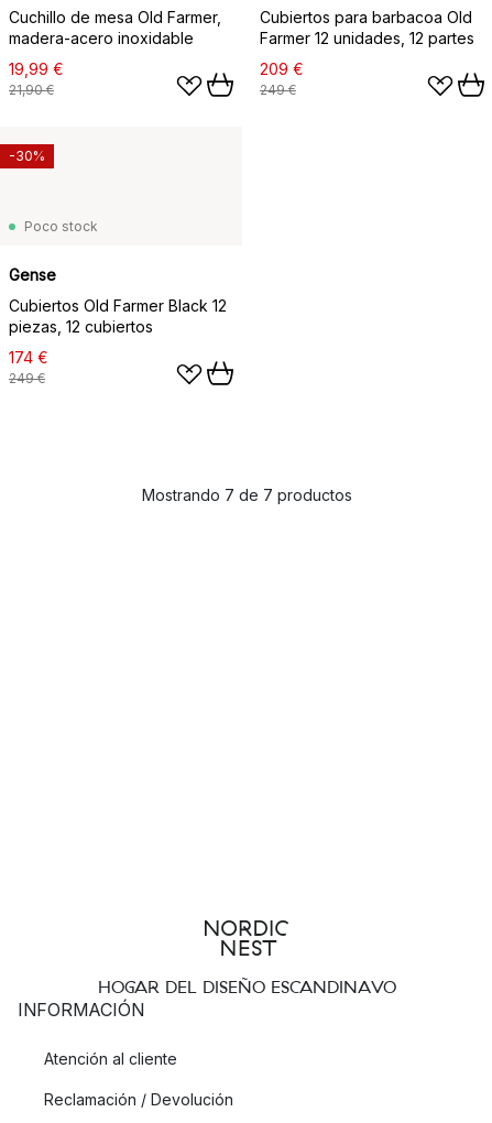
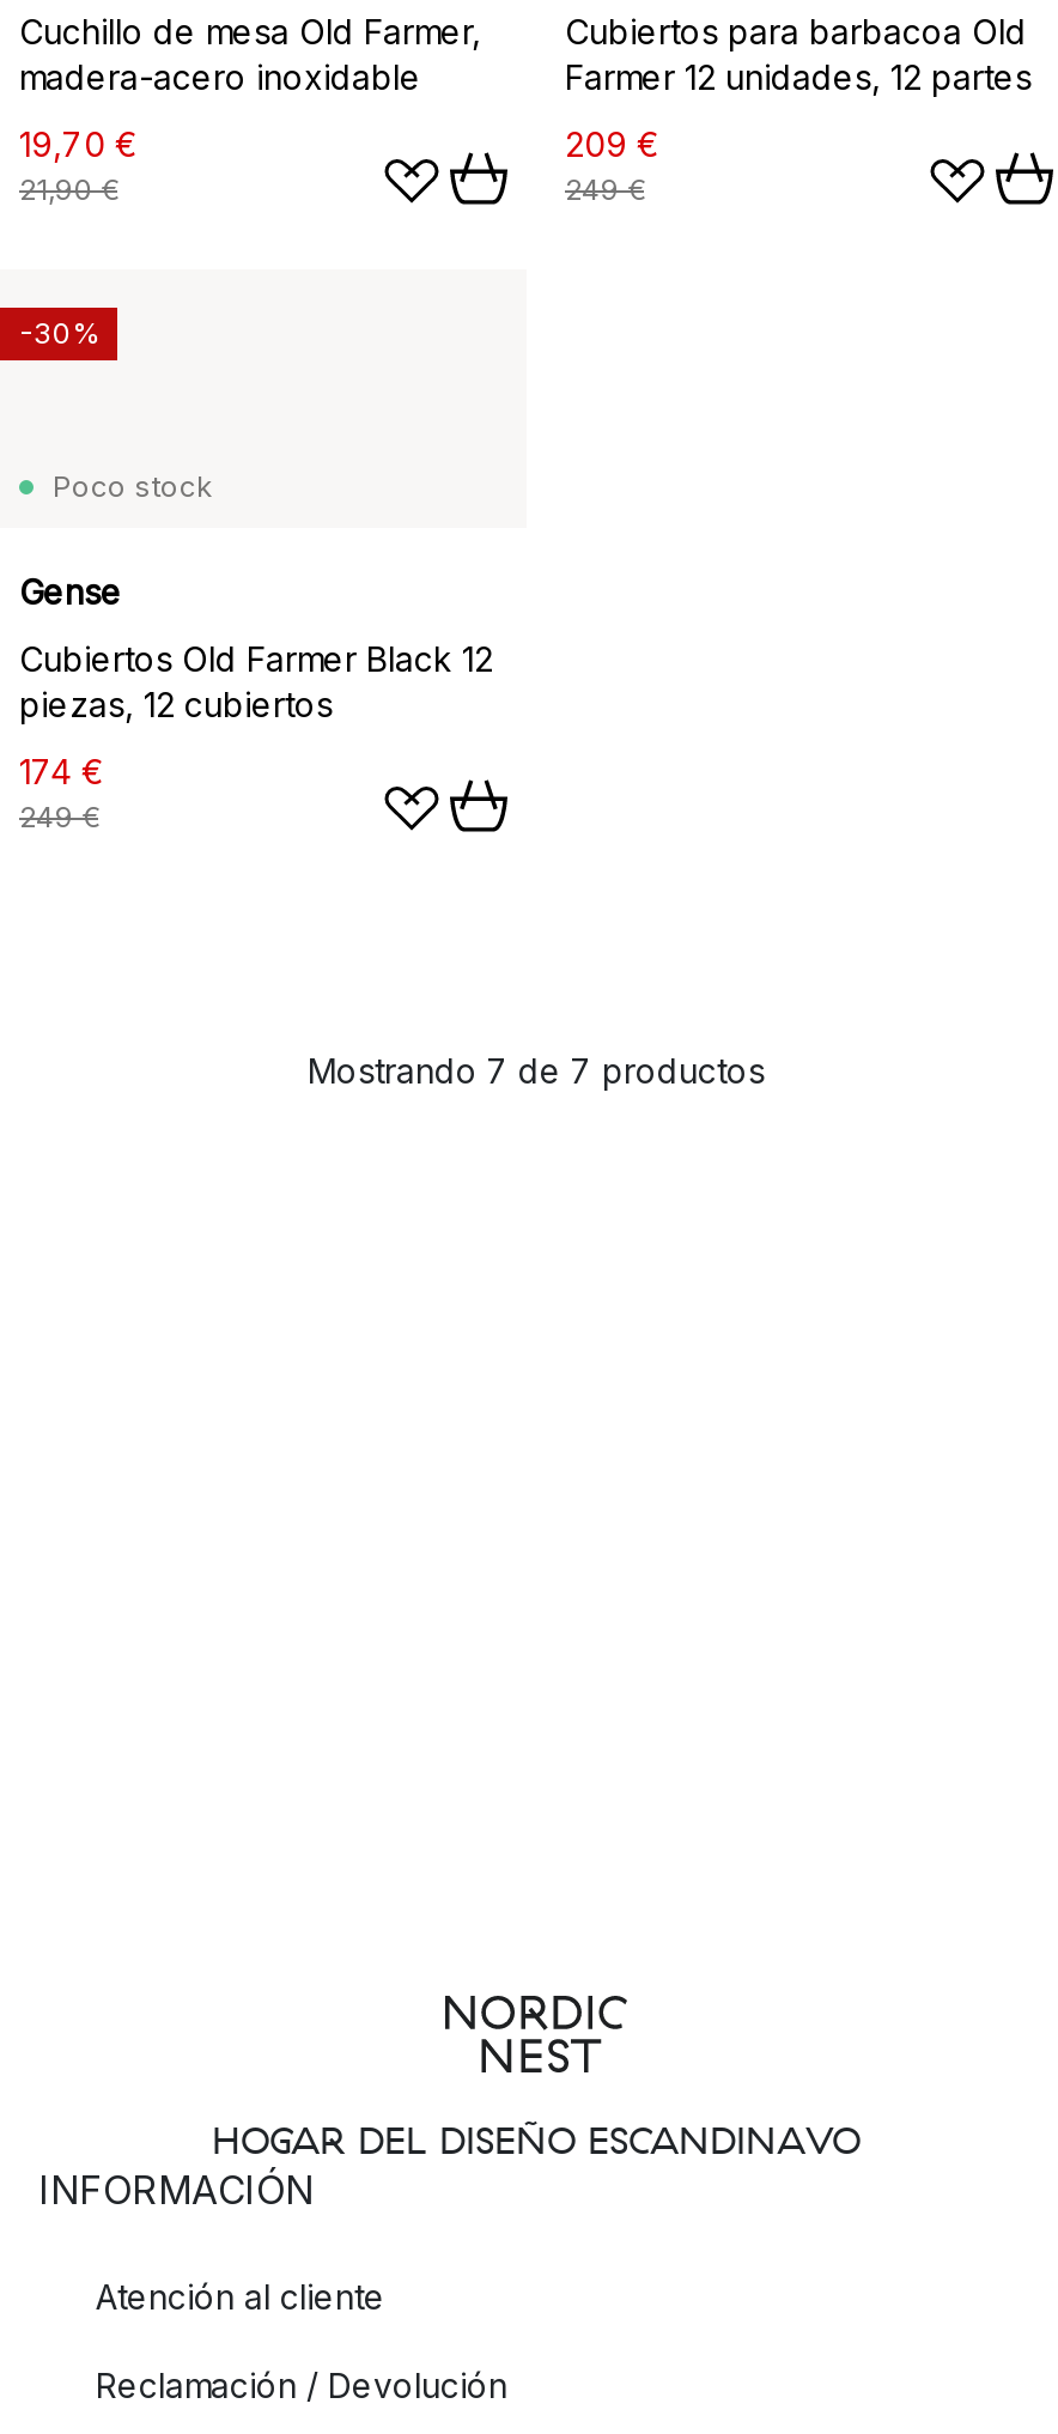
- 19,99 €
+ 19,70 €
